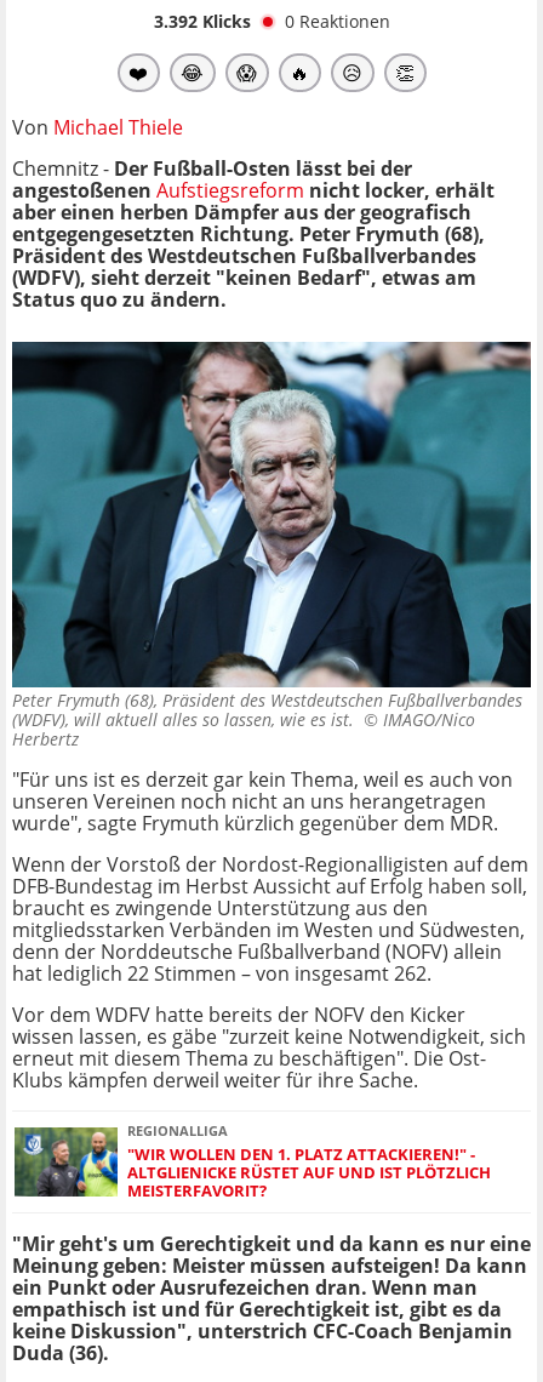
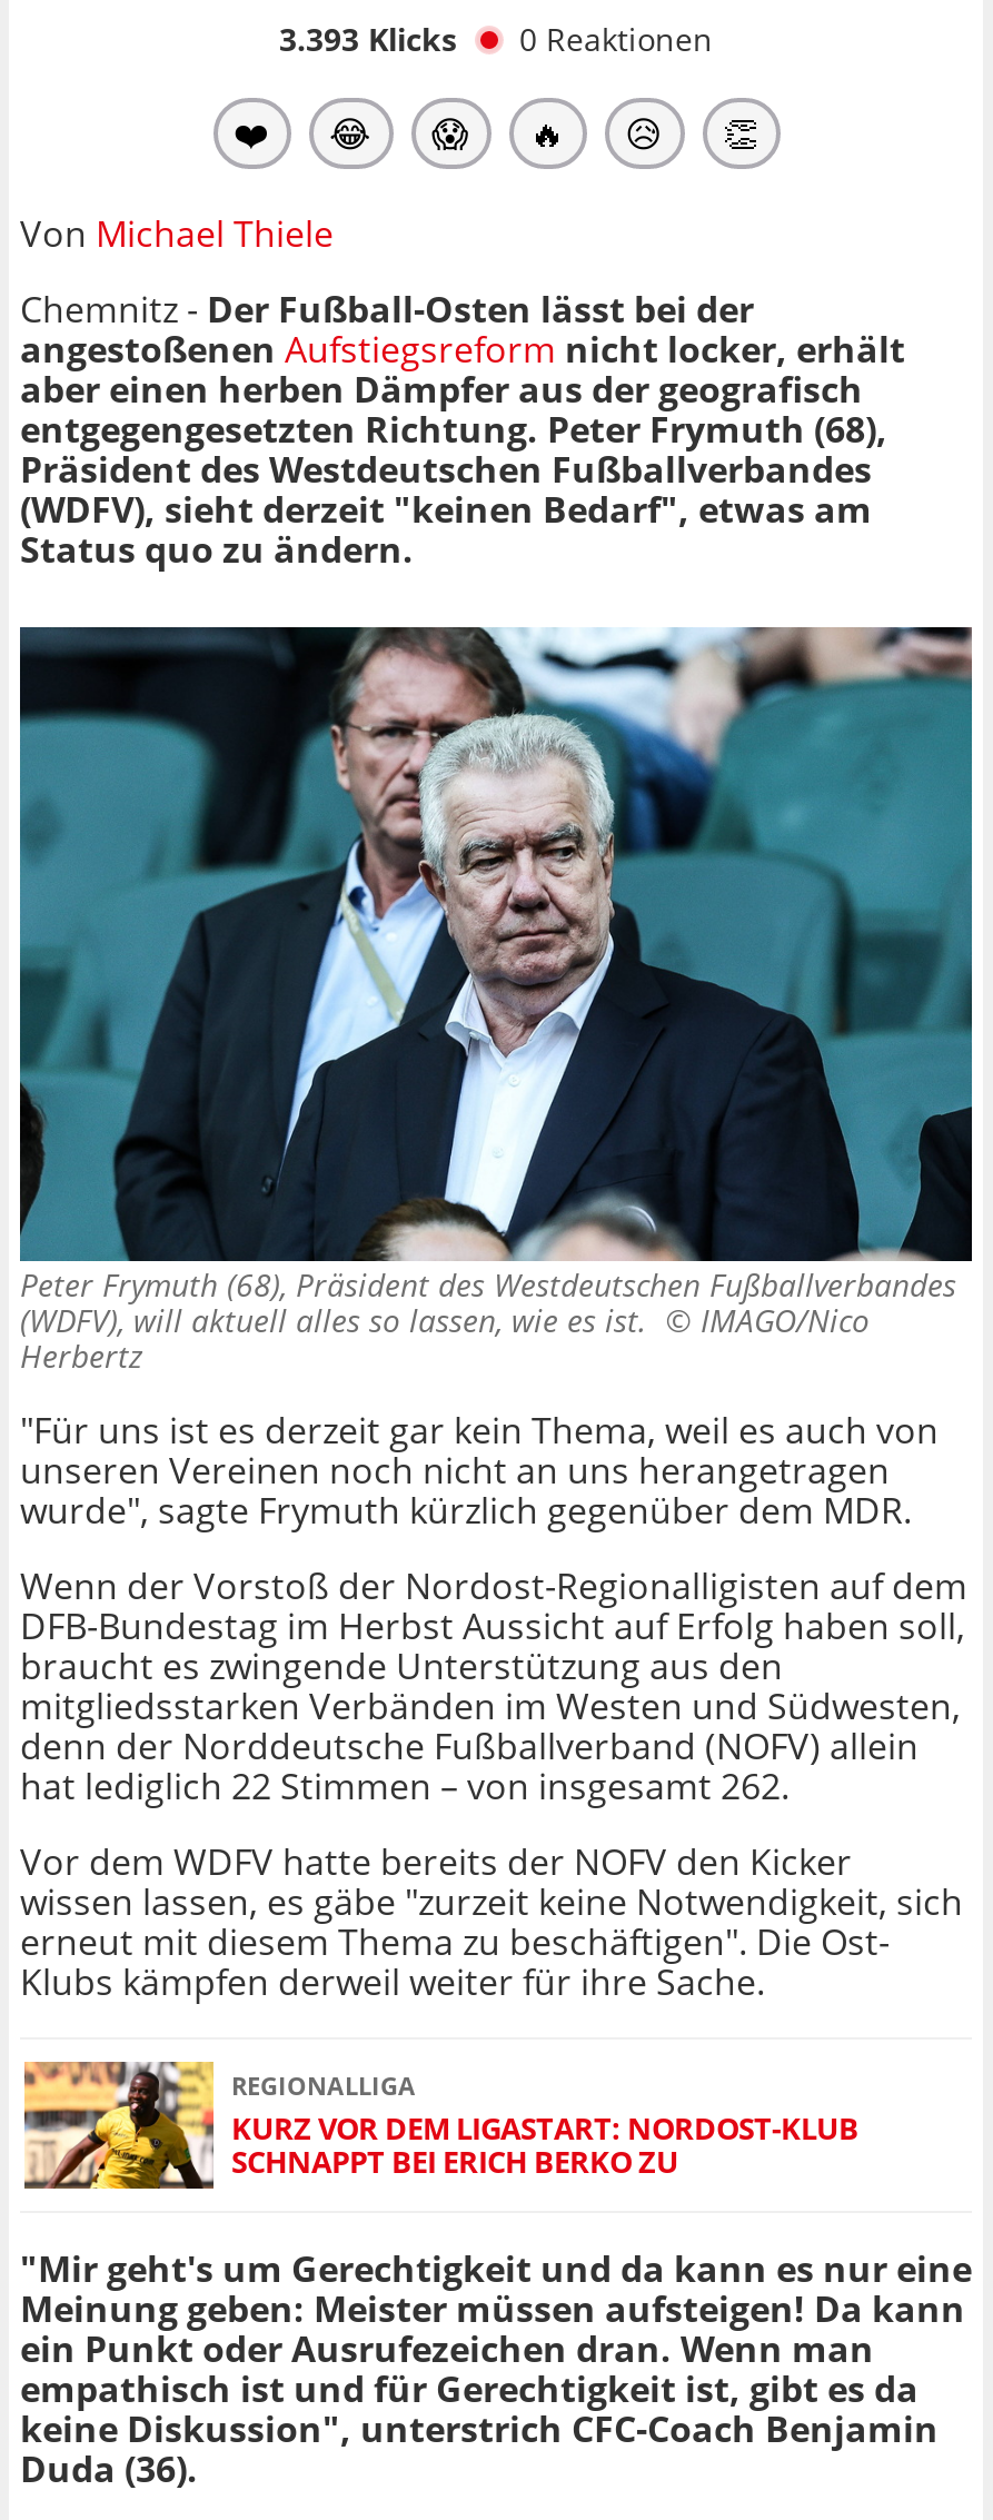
- 3.392 Klicks 0 Reaktionen
+ 3.393 Klicks 0 Reaktionen

- [image]
- "WIR WOLLEN DEN 1. PLATZ ATTACKIEREN!" -
- ALTGLIENICKE RÜSTET AUF UND IST PLÖTZLICH
- MEISTERFAVORIT?
+ [image]
+ KURZ VOR DEM LIGASTART: NORDOST-KLUB
+ SCHNAPPT BEI ERICH BERKO ZU
